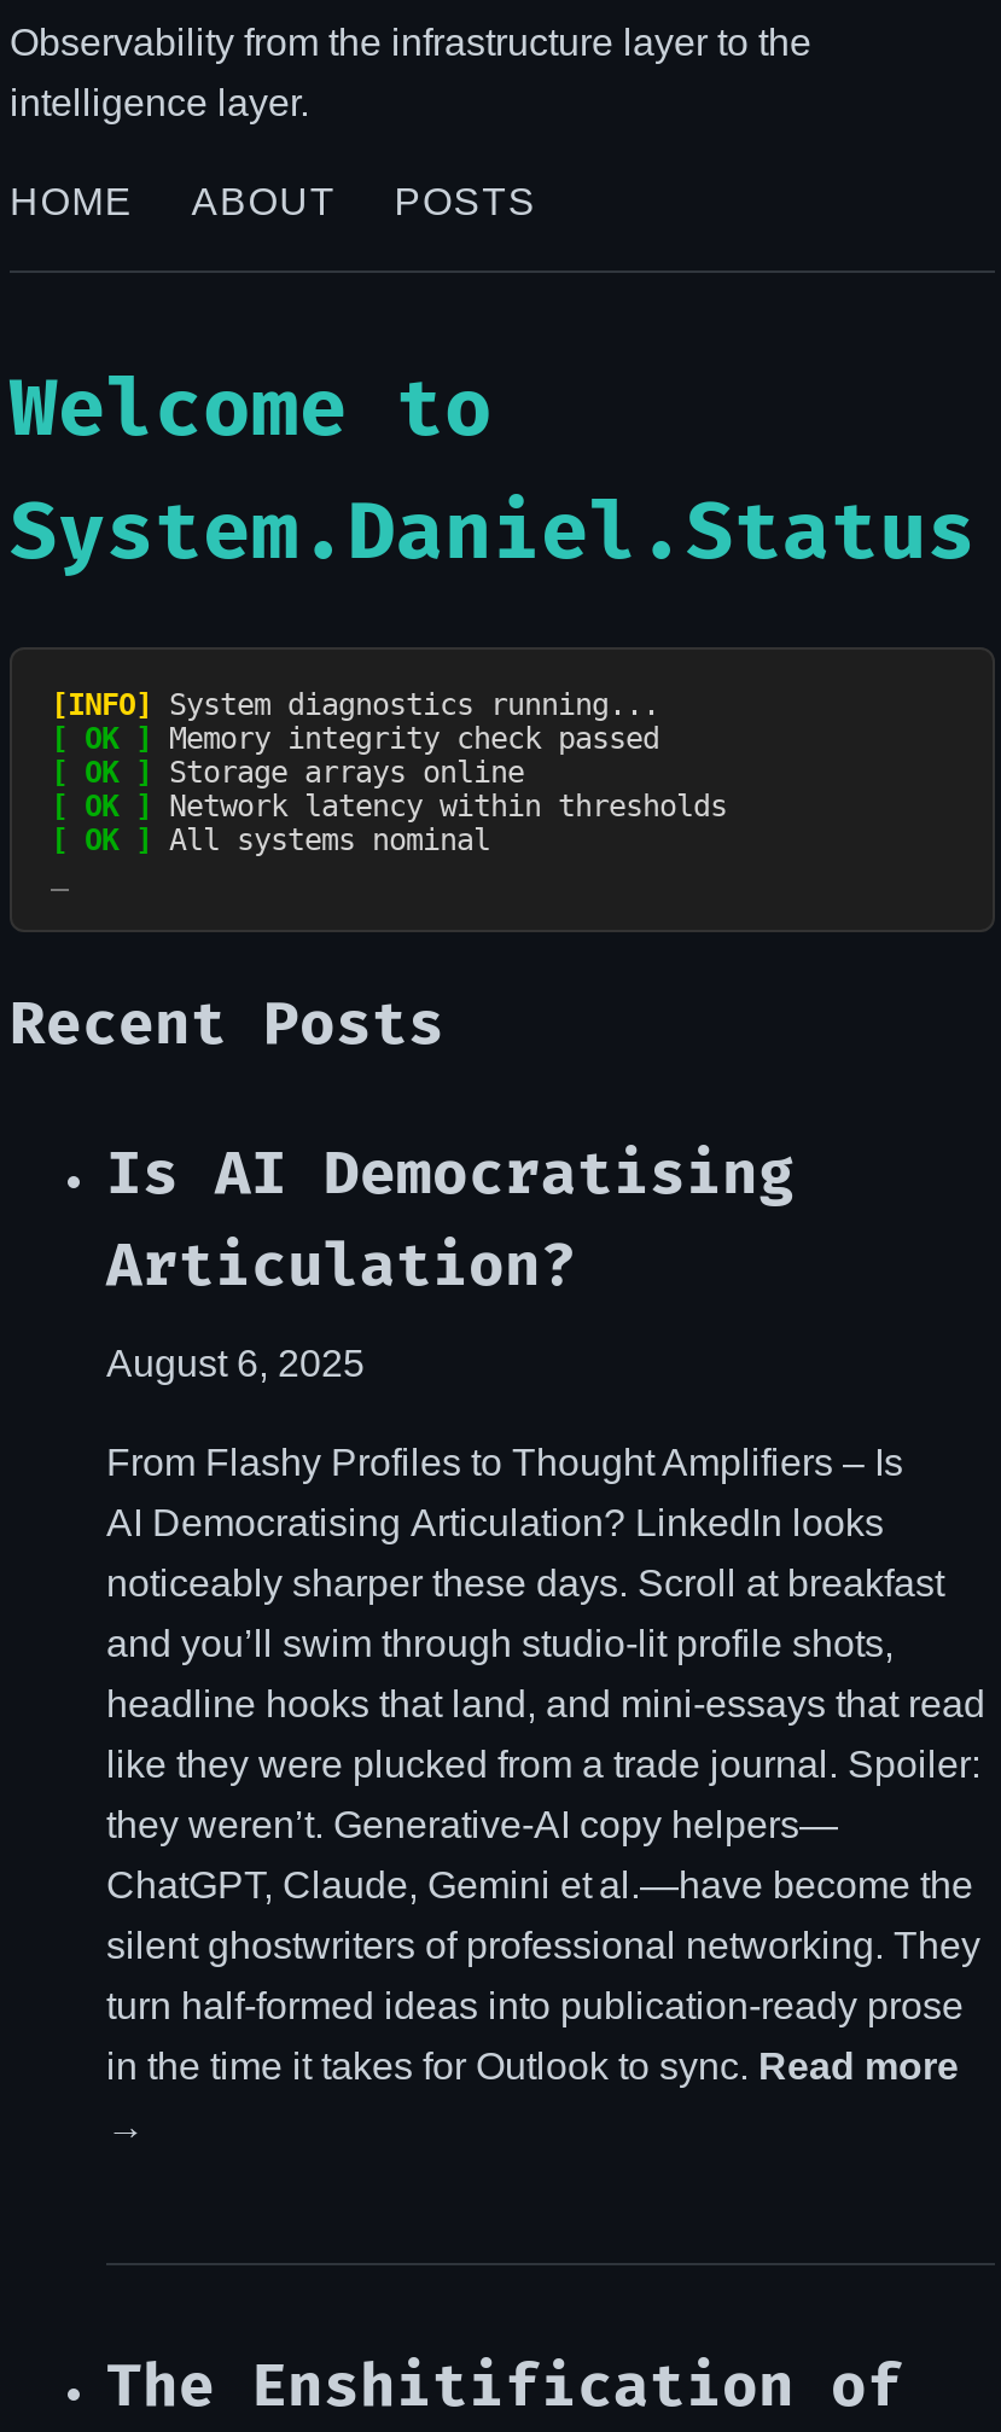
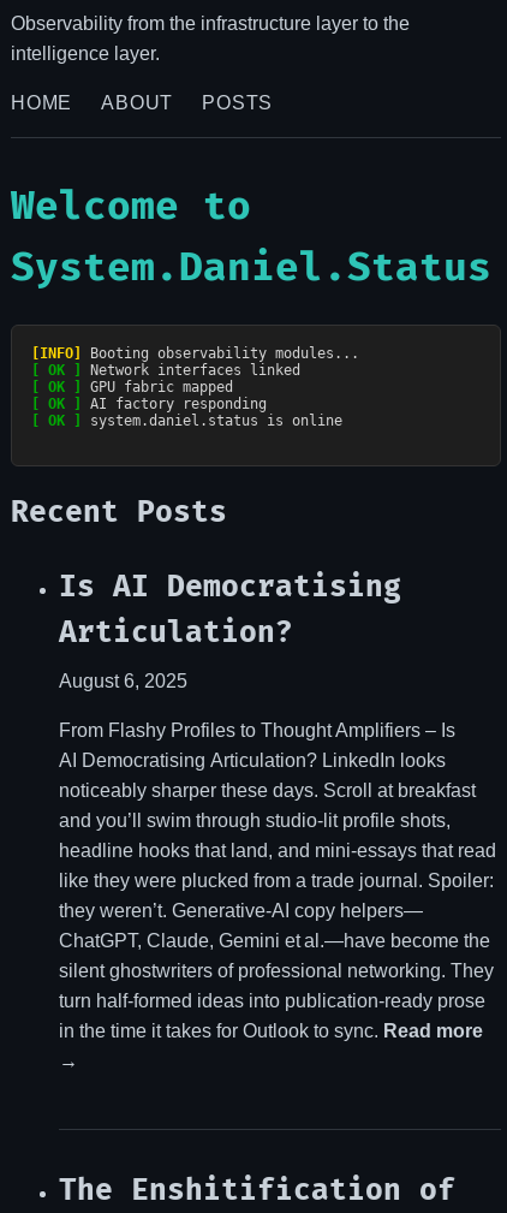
- [INFO] System diagnostics running...
- [ OK ] Memory integrity check passed
- [ OK ] Storage arrays online
- [ OK ] Network latency within thresholds
- [ OK ] All systems nominal
+ [INFO] Booting observability modules...
+ [ OK ] Network interfaces linked
+ [ OK ] GPU fabric mapped
+ [ OK ] AI factory responding
+ [ OK ] system.daniel.status is online
